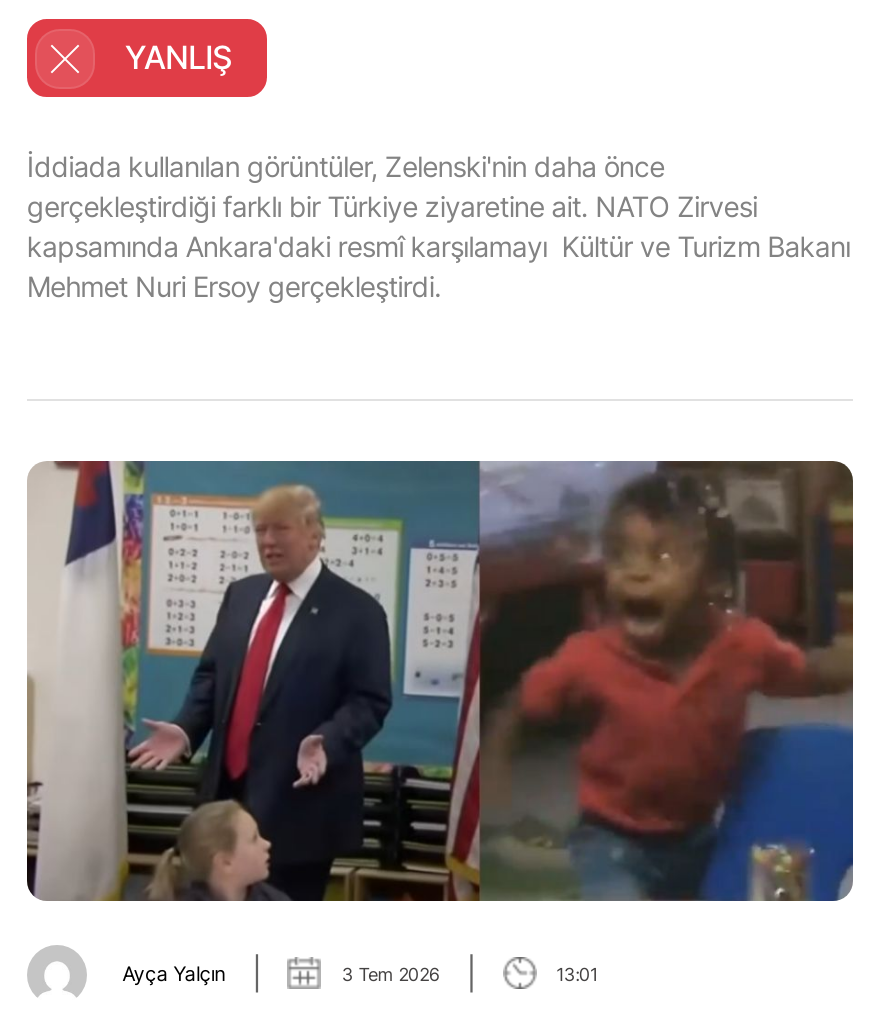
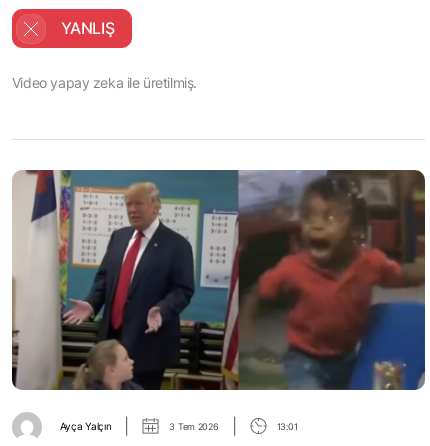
- İddiada kullanılan görüntüler, Zelenski'nin daha önce
- gerçekleştirdiği farklı bir Türkiye ziyaretine ait. NATO Zirvesi
- kapsamında Ankara'daki resmî karşılamayı Kültür ve Turizm Bakanı
- Mehmet Nuri Ersoy gerçekleştirdi.
+ Video yapay zeka ile üretilmiş.
